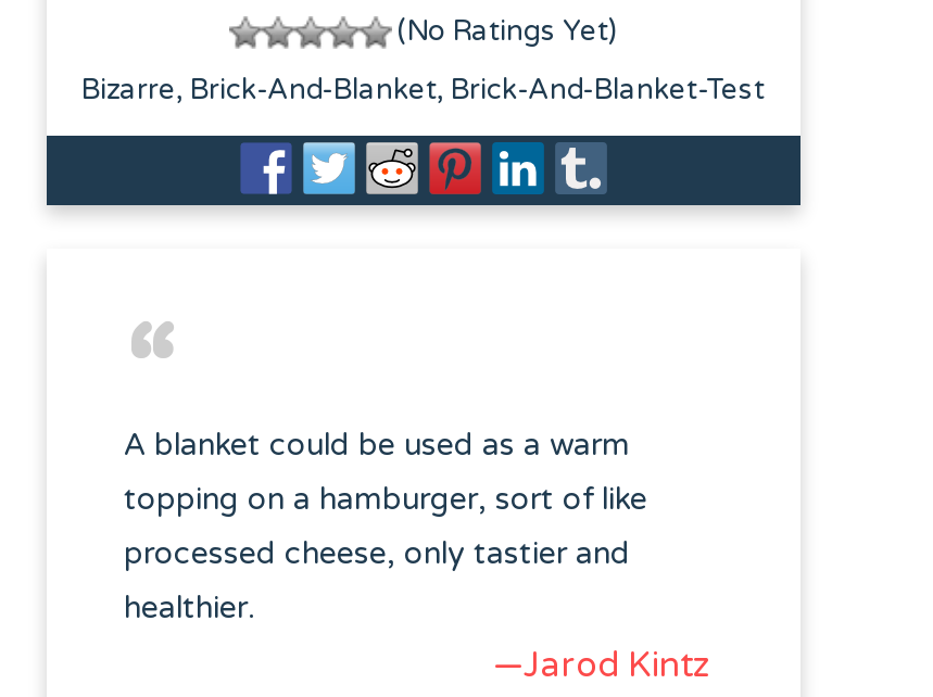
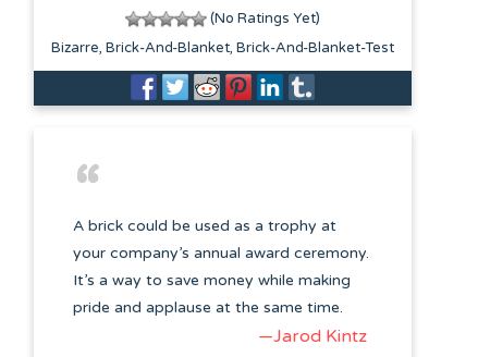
- A blanket could be used as a warm
+ A brick could be used as a trophy at

- topping on a hamburger, sort of like
+ your company’s annual award ceremony.

- processed cheese, only tastier and
+ It’s a way to save money while making

- healthier.
+ pride and applause at the same time.
